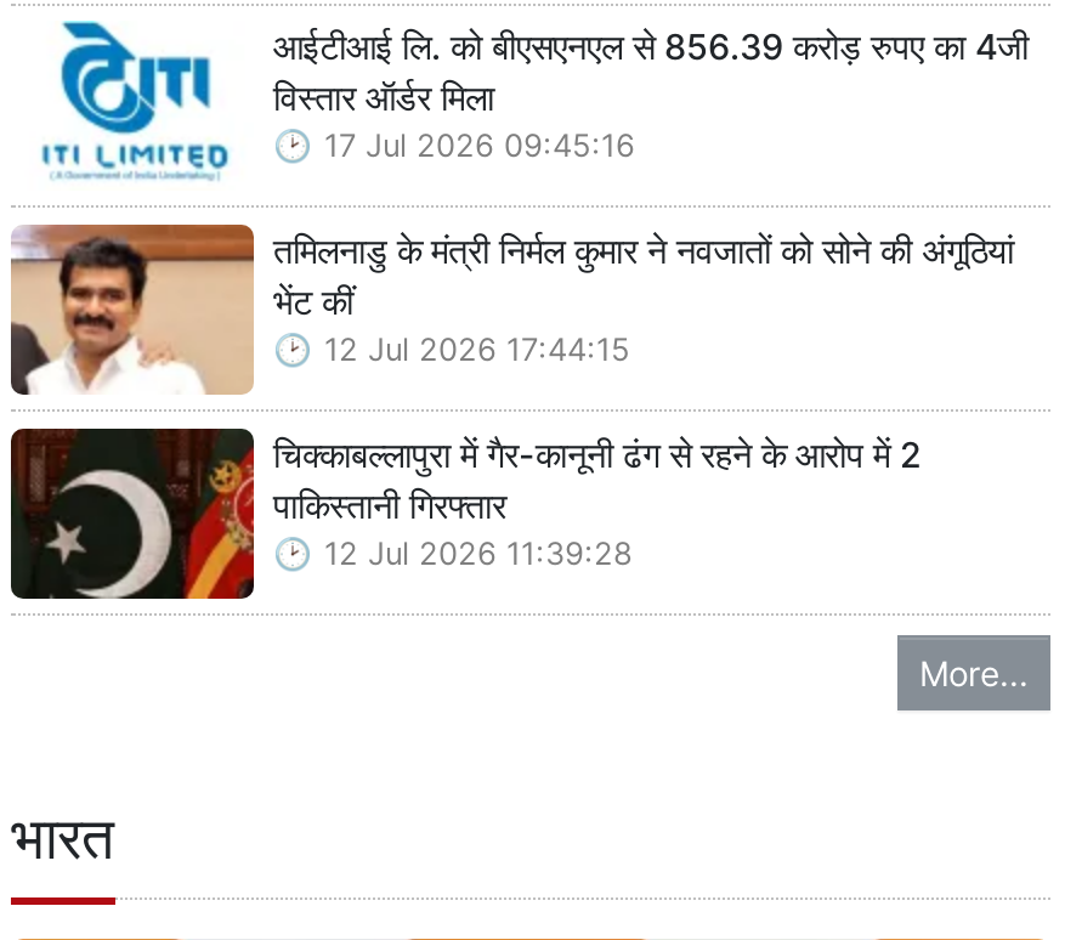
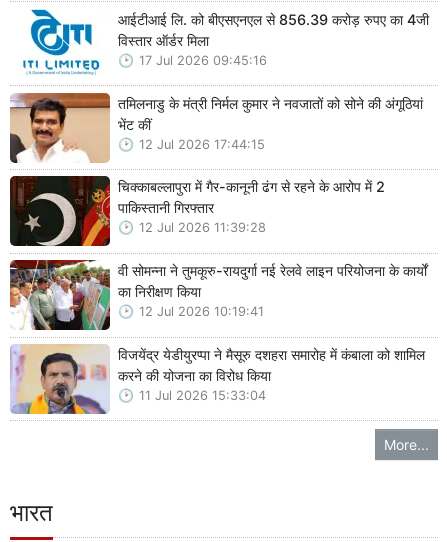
+ [image]
+ वी सोमन्ना ने तुमकूरु-रायदुर्गा नई रेलवे लाइन परियोजना के कार्यों
+ का निरीक्षण किया
+ 12 Jul 2026 10:19:41
+ विजयेंद्र येडीयुरप्पा ने मैसूरु दशहरा समारोह में कंबाला को शामिल
+ करने की योजना का विरोध किया
+ 11 Jul 2026 15:33:04

+ [image]
